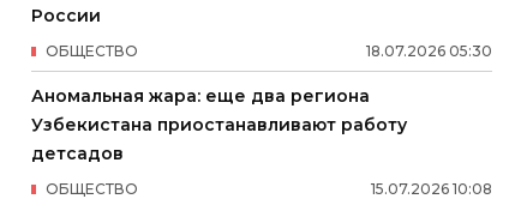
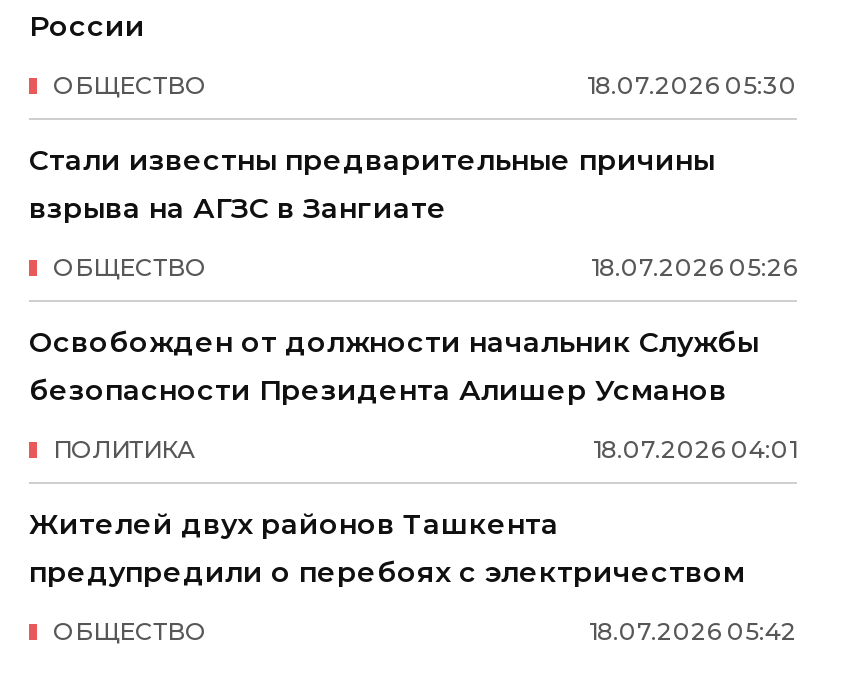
- Аномальная жара: еще два региона
- Узбекистана приостанавливают работу
- детсадов
- 15.07.2026 10:08
+ Стали известны предварительные причины
+ взрыва на АГЗС в Зангиате
+ 18.07.2026 05:26
+ ОБЩЕСТВО
+ Освобожден от должности начальник Службы
+ безопасности Президента Алишер Усманов
+ 18.07.2026 04:01
+ ПОЛИТИКА
+ Жителей двух районов Ташкента
+ предупредили о перебоях с электричеством
+ 18.07.2026 05:42
